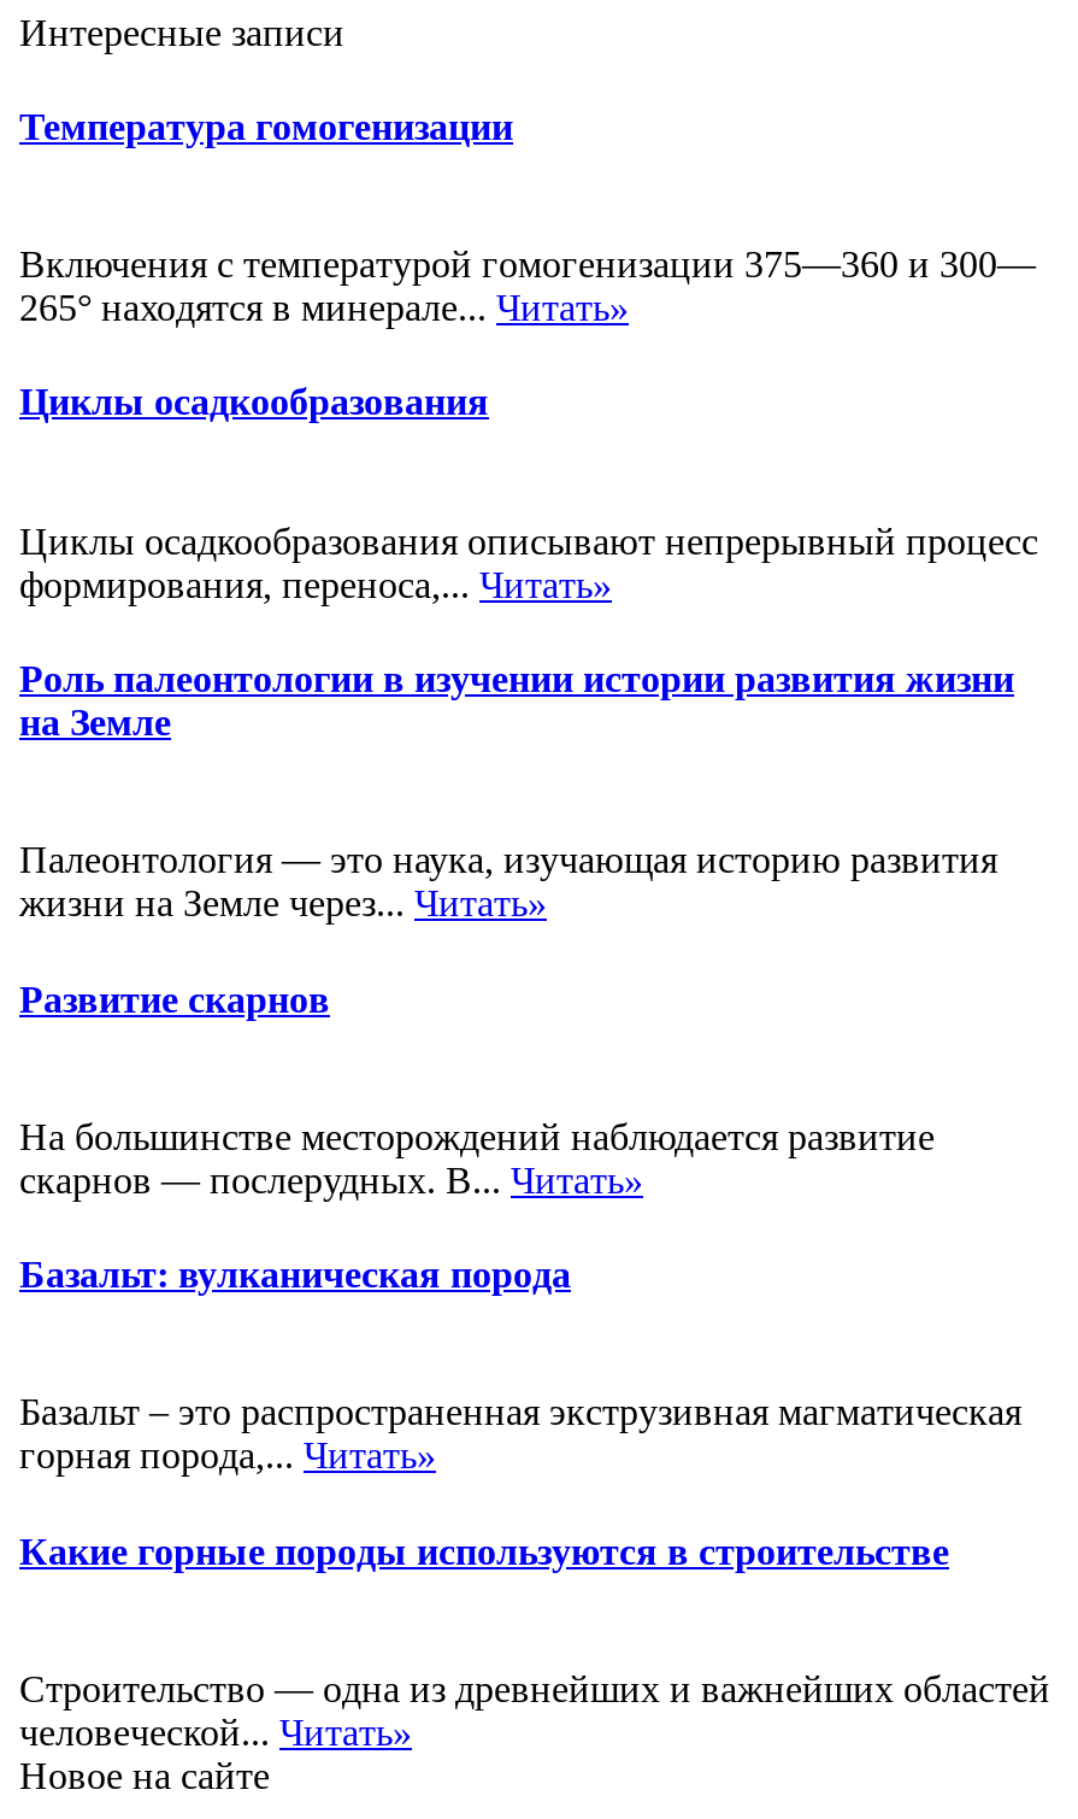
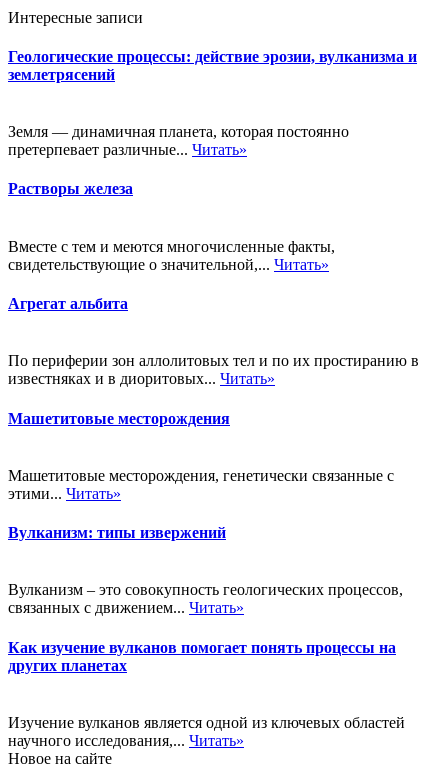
- Температура гомогенизации
+ Геологические процессы: действие эрозии, вулканизма и
+ землетрясений

- Включения с температурой гомогенизации 375—360 и 300—
- 265° находятся в минерале... Читать»
+ Земля — динамичная планета, которая постоянно
+ претерпевает различные... Читать»

- Циклы осадкообразования
+ Растворы железа

- Циклы осадкообразования описывают непрерывный процесс
- формирования, переноса,... Читать»
+ Вместе с тем и меются многочисленные факты,
+ свидетельствующие о значительной,... Читать»

- Роль палеонтологии в изучении истории развития жизни
- на Земле
+ Агрегат альбита

- Палеонтология — это наука, изучающая историю развития
- жизни на Земле через... Читать»
+ По периферии зон аллолитовых тел и по их простиранию в
+ известняках и в диоритовых... Читать»

- Развитие скарнов
+ Машетитовые месторождения

- На большинстве месторождений наблюдается развитие
- скарнов — послерудных. В... Читать»
+ Машетитовые месторождения, генетически связанные с
+ этими... Читать»

- Базальт: вулканическая порода
+ Вулканизм: типы извержений

- Базальт – это распространенная экструзивная магматическая
- горная порода,... Читать»
+ Вулканизм – это совокупность геологических процессов,
+ связанных с движением... Читать»

- Какие горные породы используются в строительстве
+ Как изучение вулканов помогает понять процессы на
+ других планетах

- Строительство — одна из древнейших и важнейших областей
- человеческой... Читать»
+ Изучение вулканов является одной из ключевых областей
+ научного исследования,... Читать»
